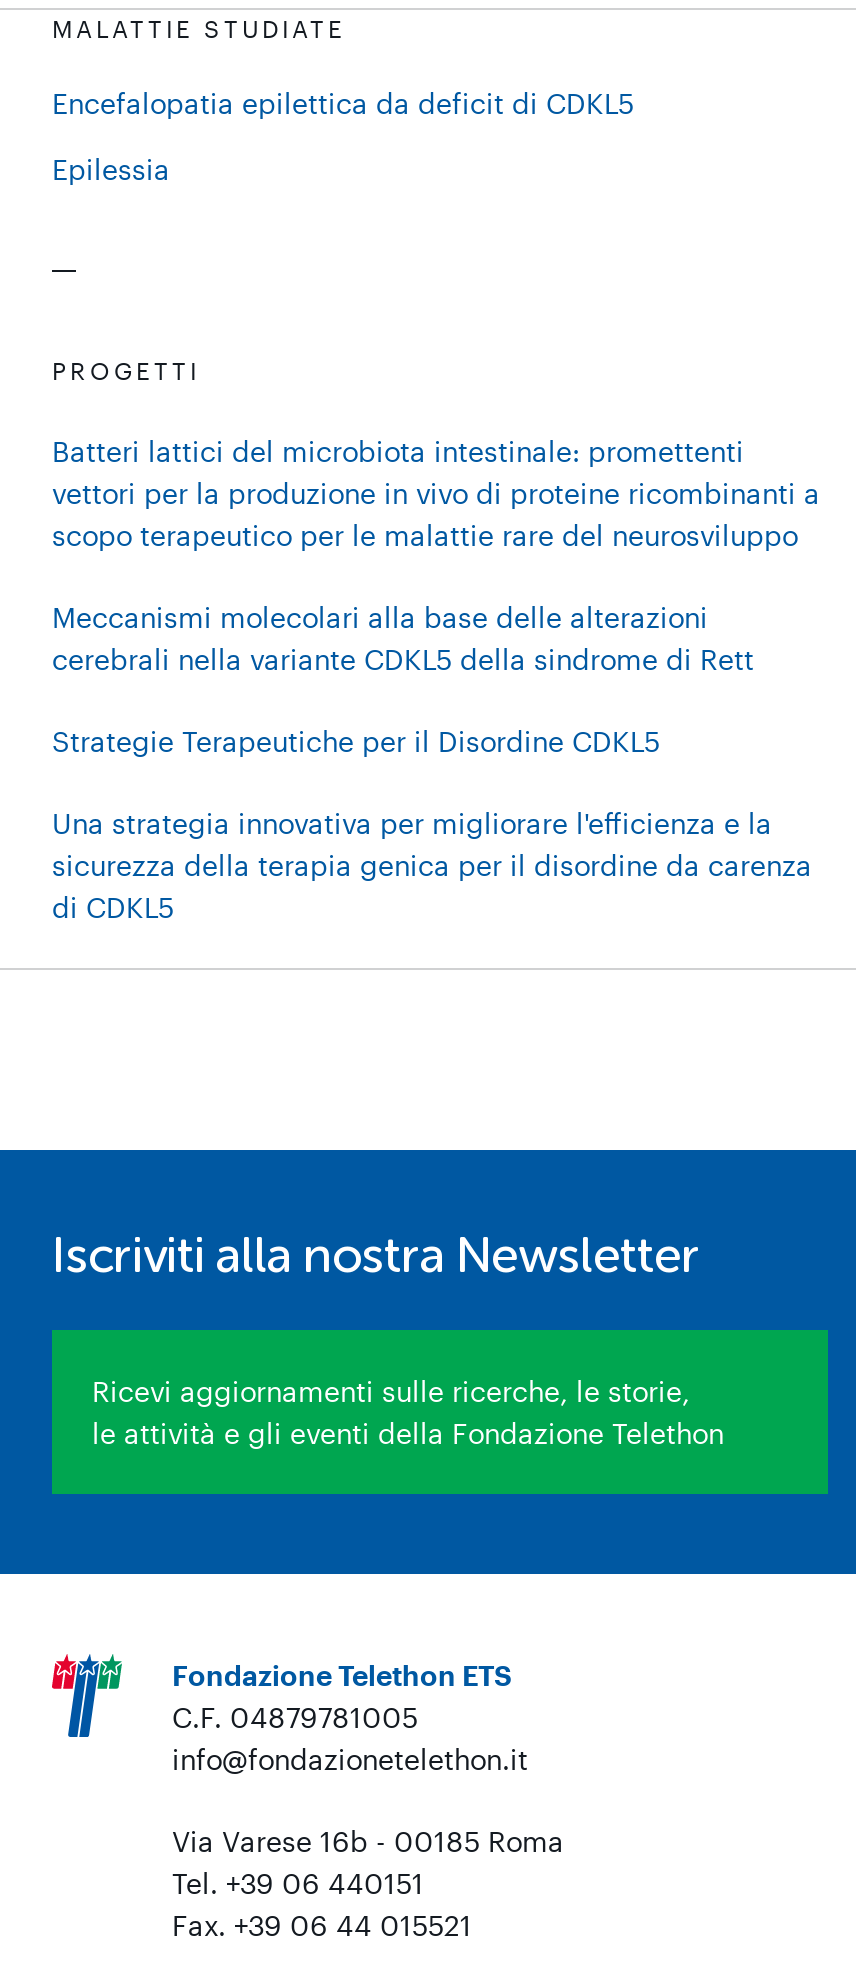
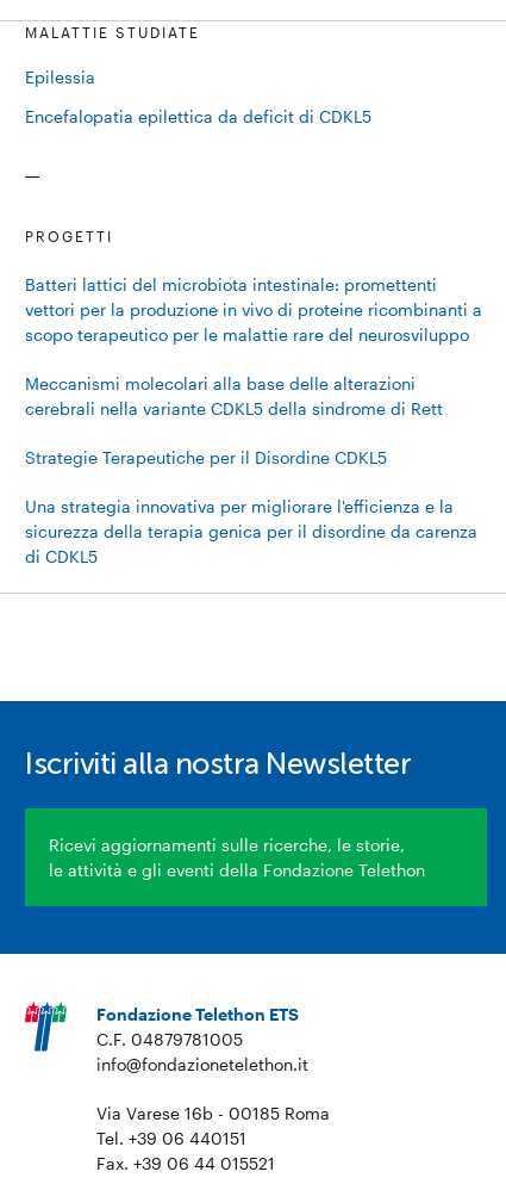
moved down: Encefalopatia epilettica da deficit di CDKL5

moved up: Epilessia
